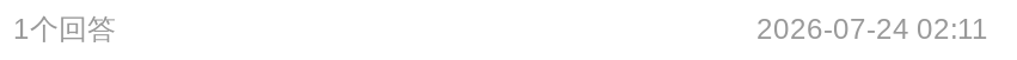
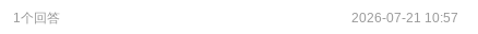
- 2026-07-24 02:11
+ 2026-07-21 10:57
